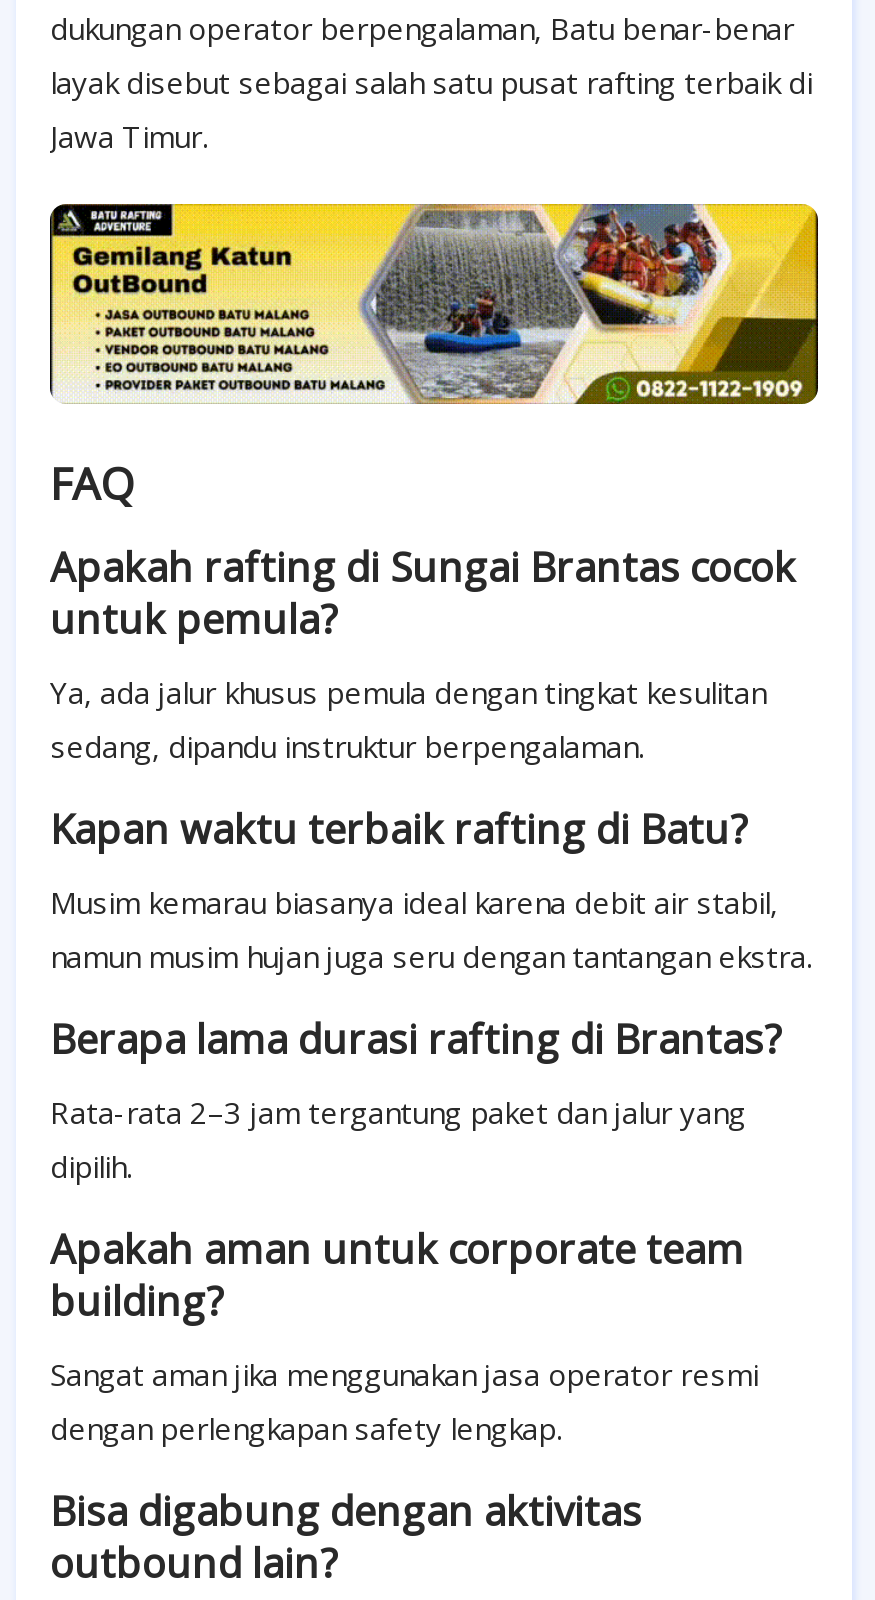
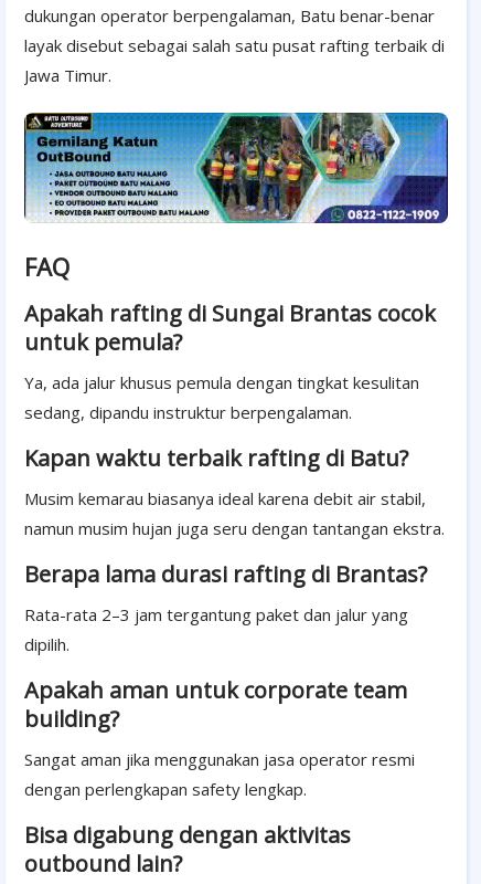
- [image]
+ [image]
